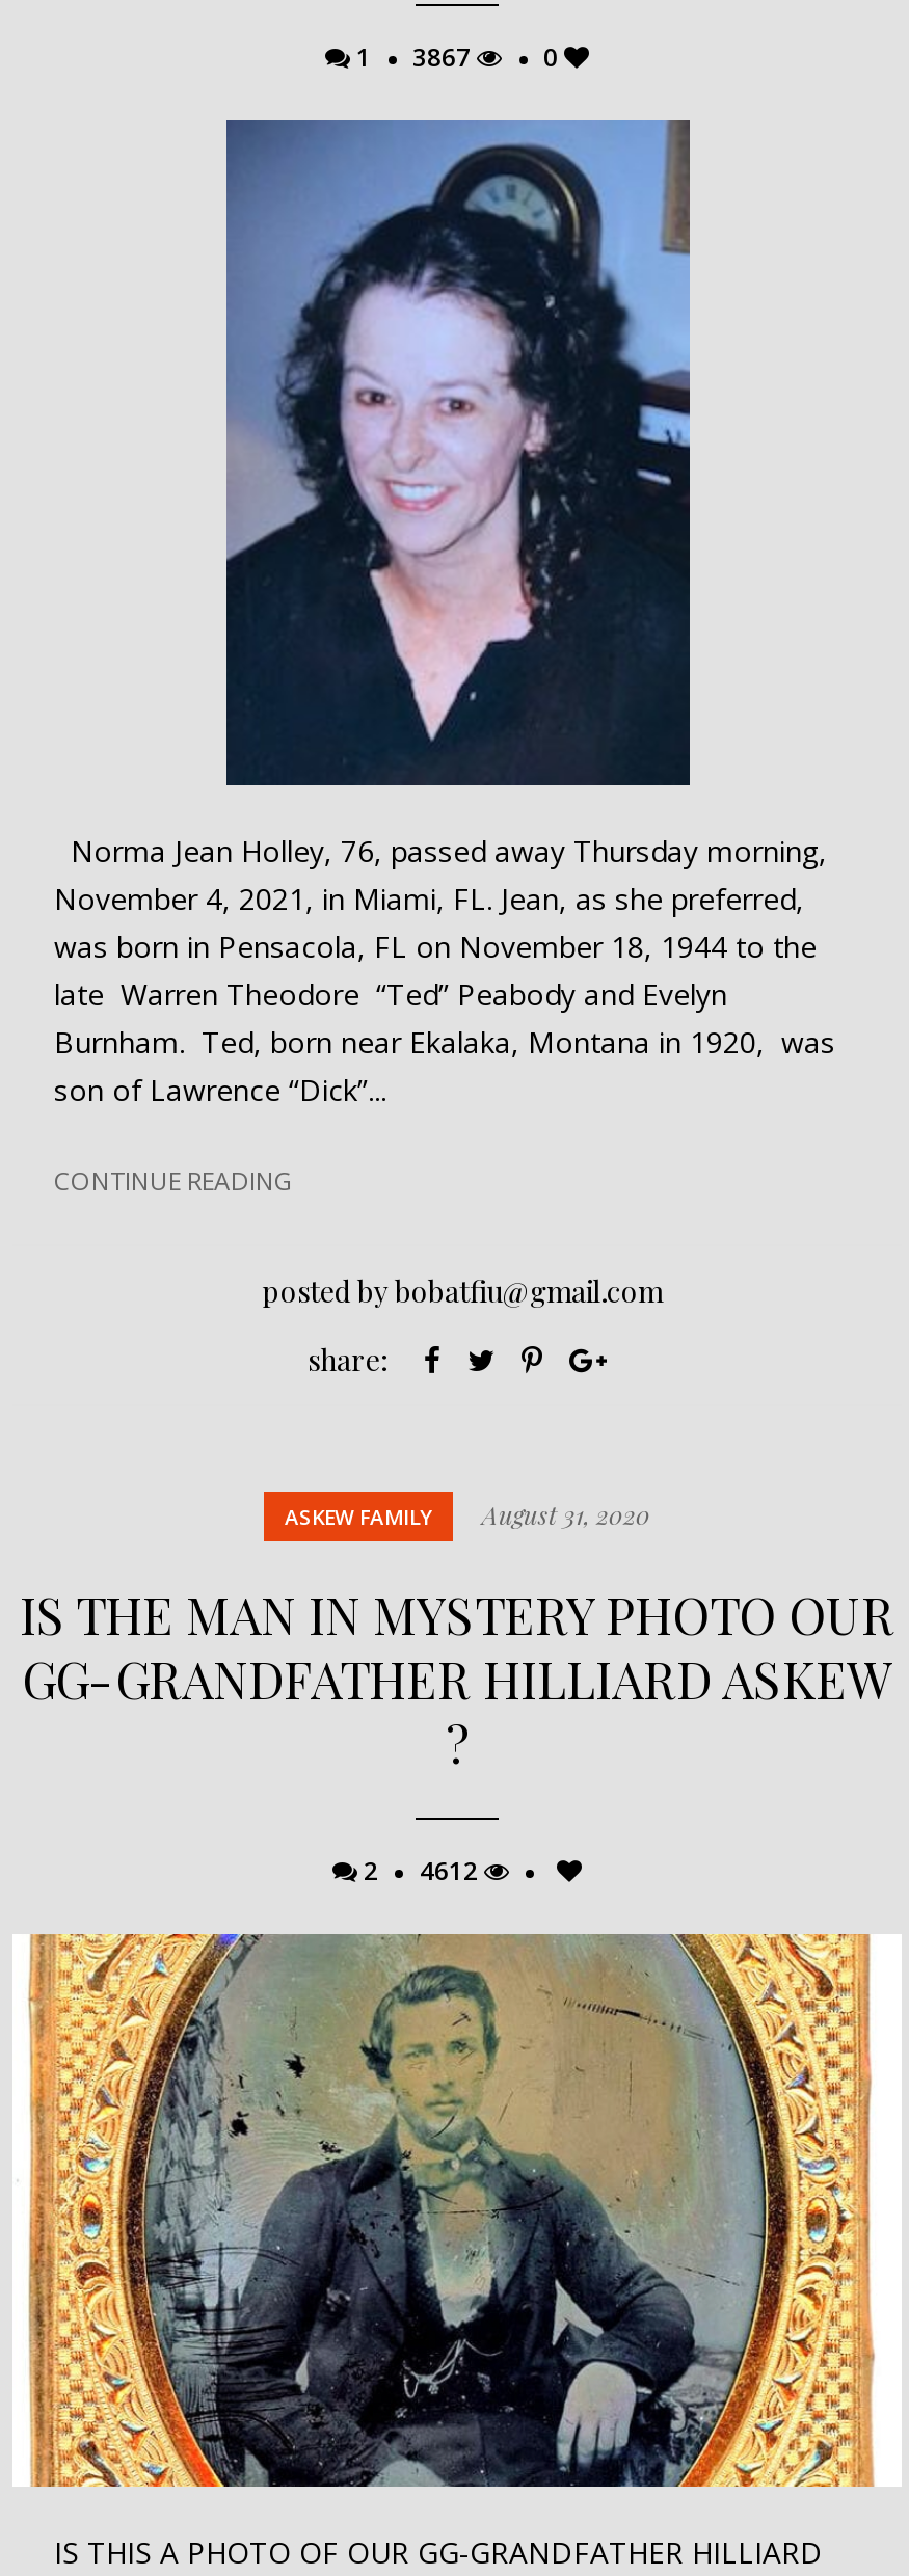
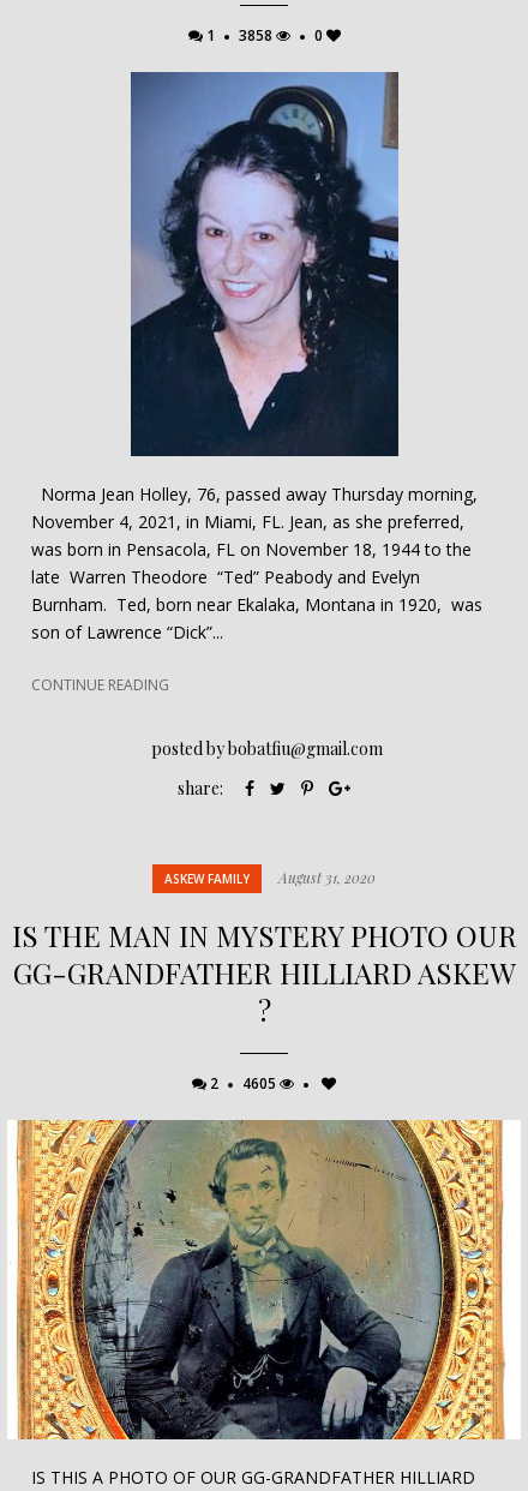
- 1 3867 0
+ 1 3858 0

- 2 4612
+ 2 4605
